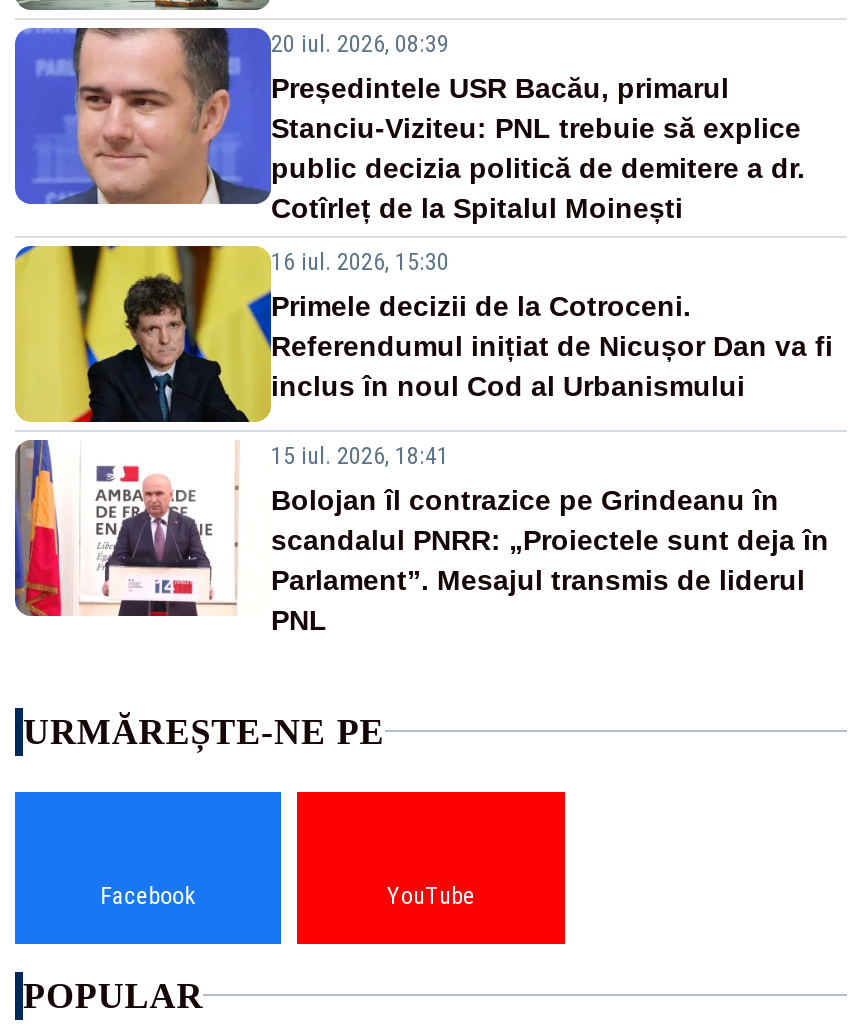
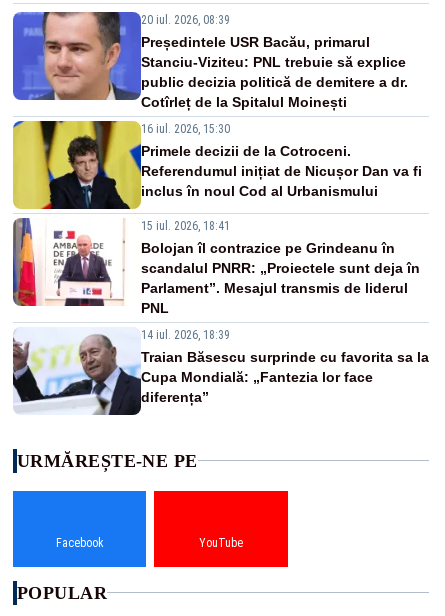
+ [image]
+ 14 iul. 2026, 18:39
+ Traian Băsescu surprinde cu favorita sa la
+ Cupa Mondială: „Fantezia lor face
+ diferența”
